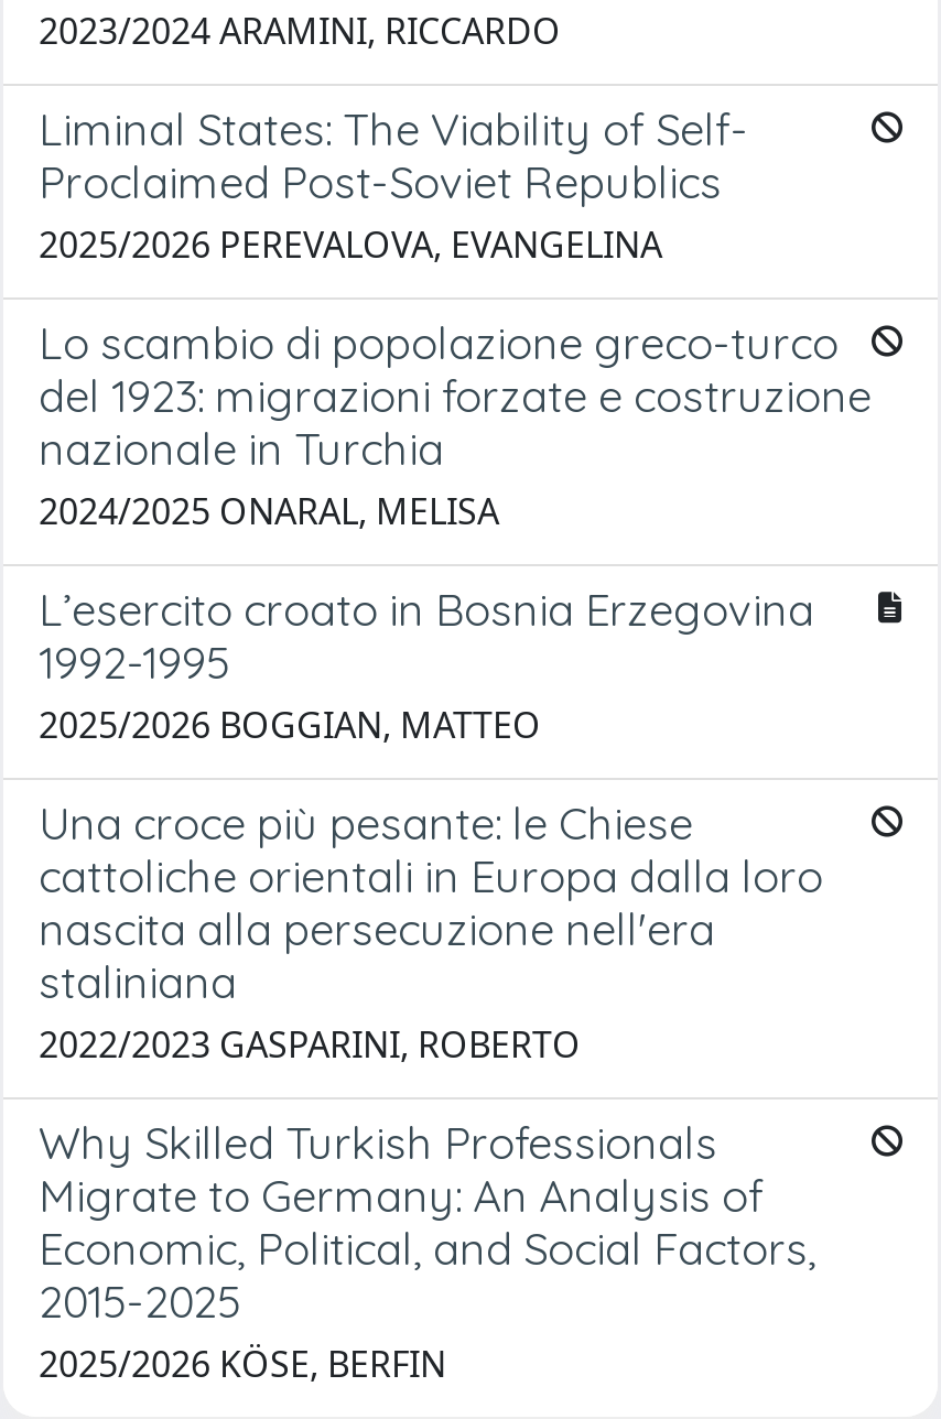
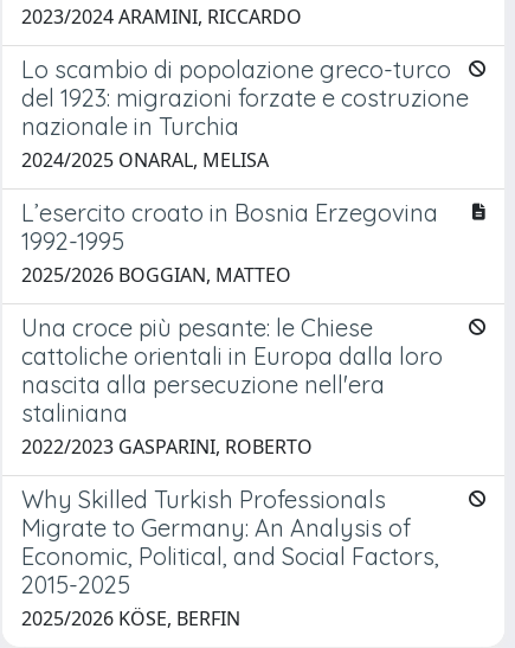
- Liminal States: The Viability of Self-
- Proclaimed Post-Soviet Republics
- 2025/2026 PEREVALOVA, EVANGELINA
